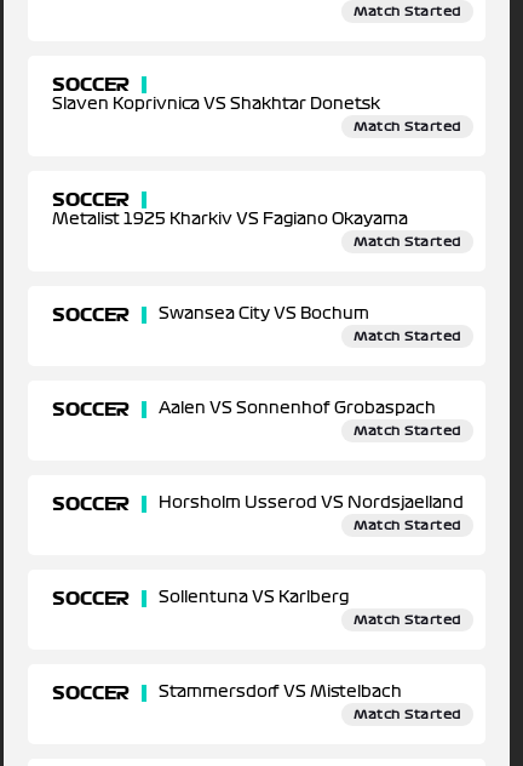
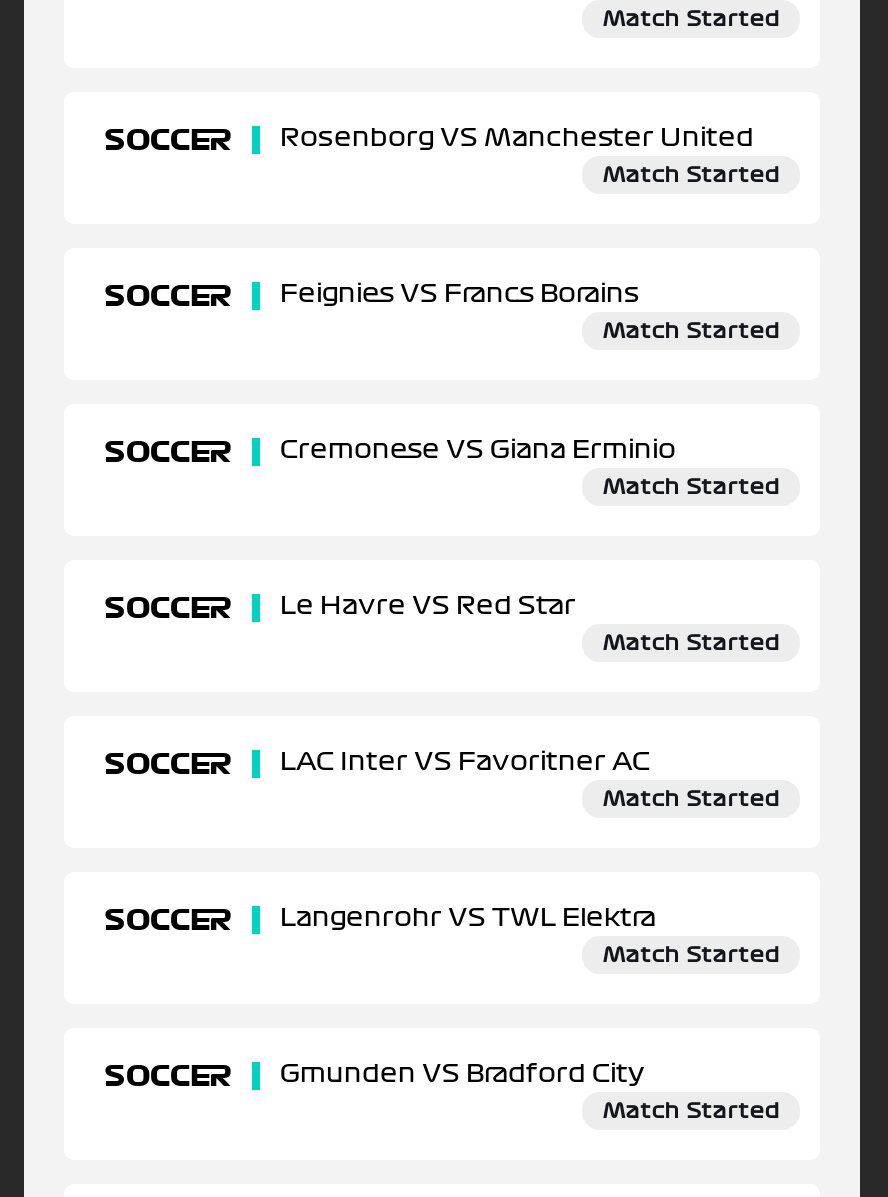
- Slaven Koprivnica VS Shakhtar Donetsk
+ Rosenborg VS Manchester United

- Metalist 1925 Kharkiv VS Fagiano Okayama
+ Feignies VS Francs Borains

- Swansea City VS Bochum
+ Cremonese VS Giana Erminio

- Aalen VS Sonnenhof Grobaspach
+ Le Havre VS Red Star

- Horsholm Usserod VS Nordsjaelland
+ LAC Inter VS Favoritner AC

- Sollentuna VS Karlberg
+ Langenrohr VS TWL Elektra

- Stammersdorf VS Mistelbach
+ Gmunden VS Bradford City
